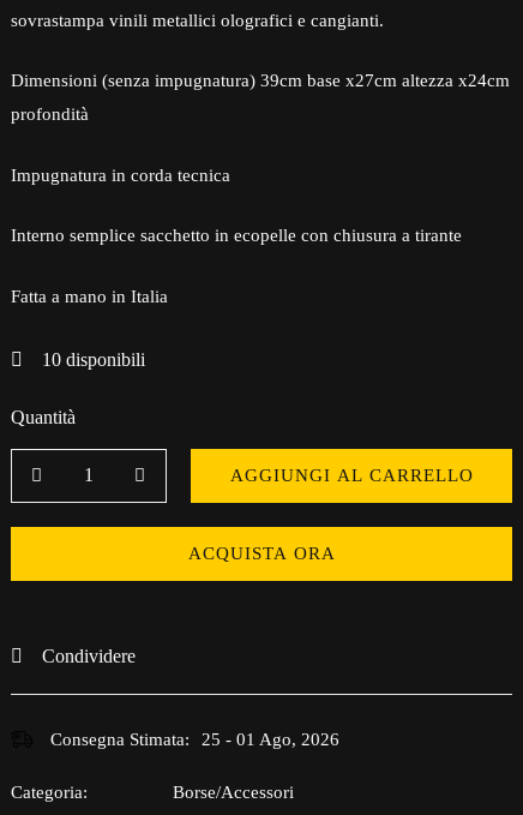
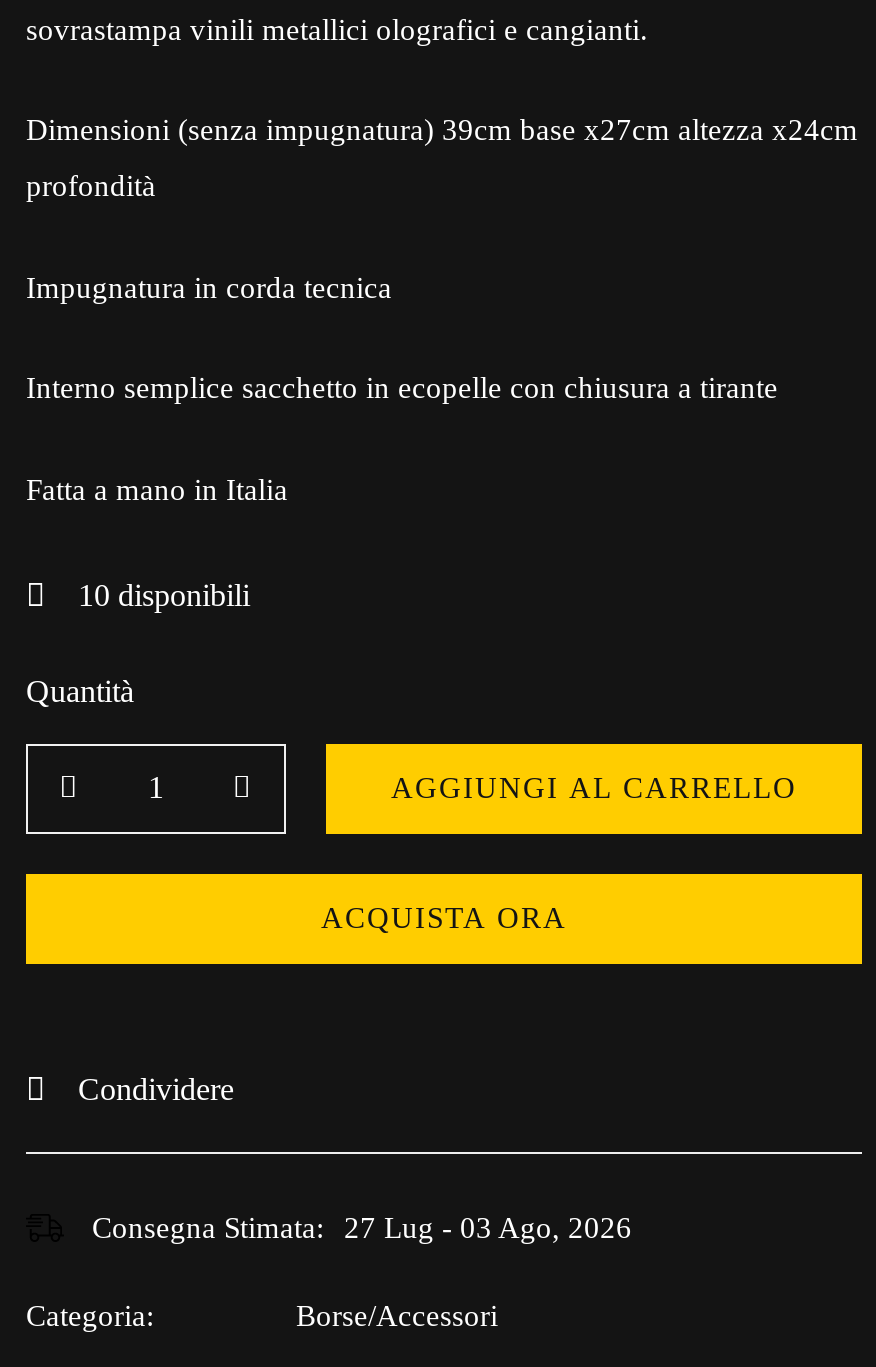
- Consegna Stimata: 25 - 01 Ago, 2026
+ Consegna Stimata: 27 Lug - 03 Ago, 2026
